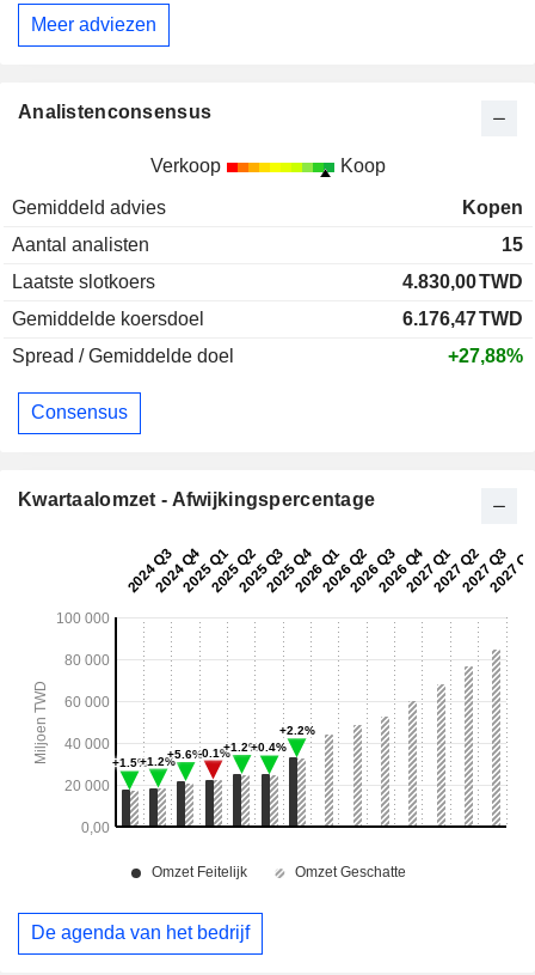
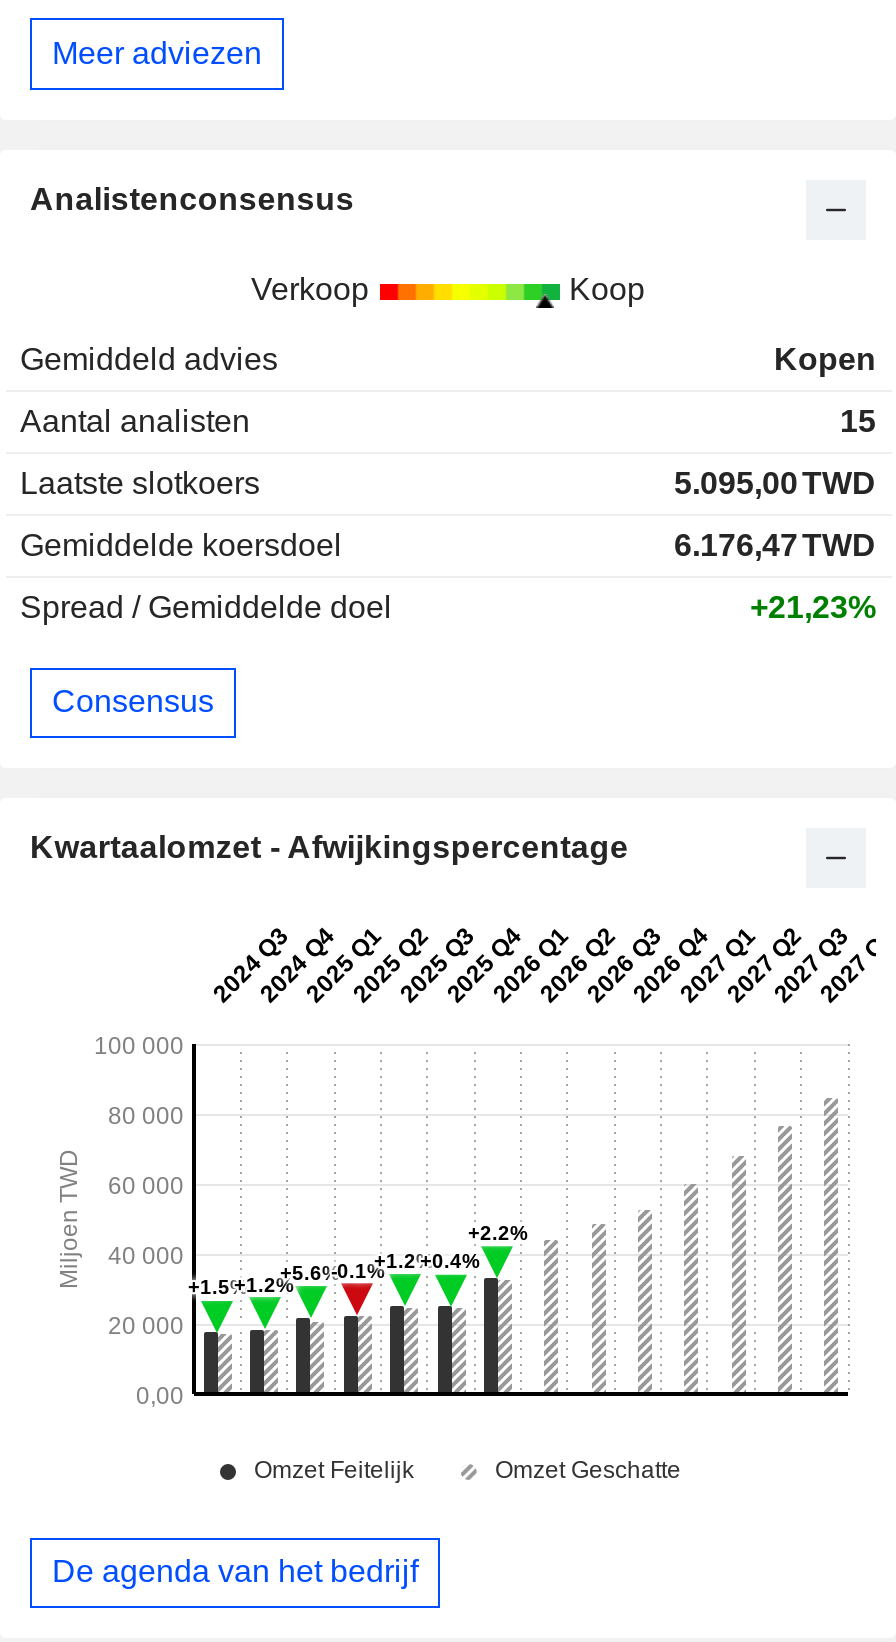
- 4.830,00 TWD
+ 5.095,00 TWD

- +27,88%
+ +21,23%
